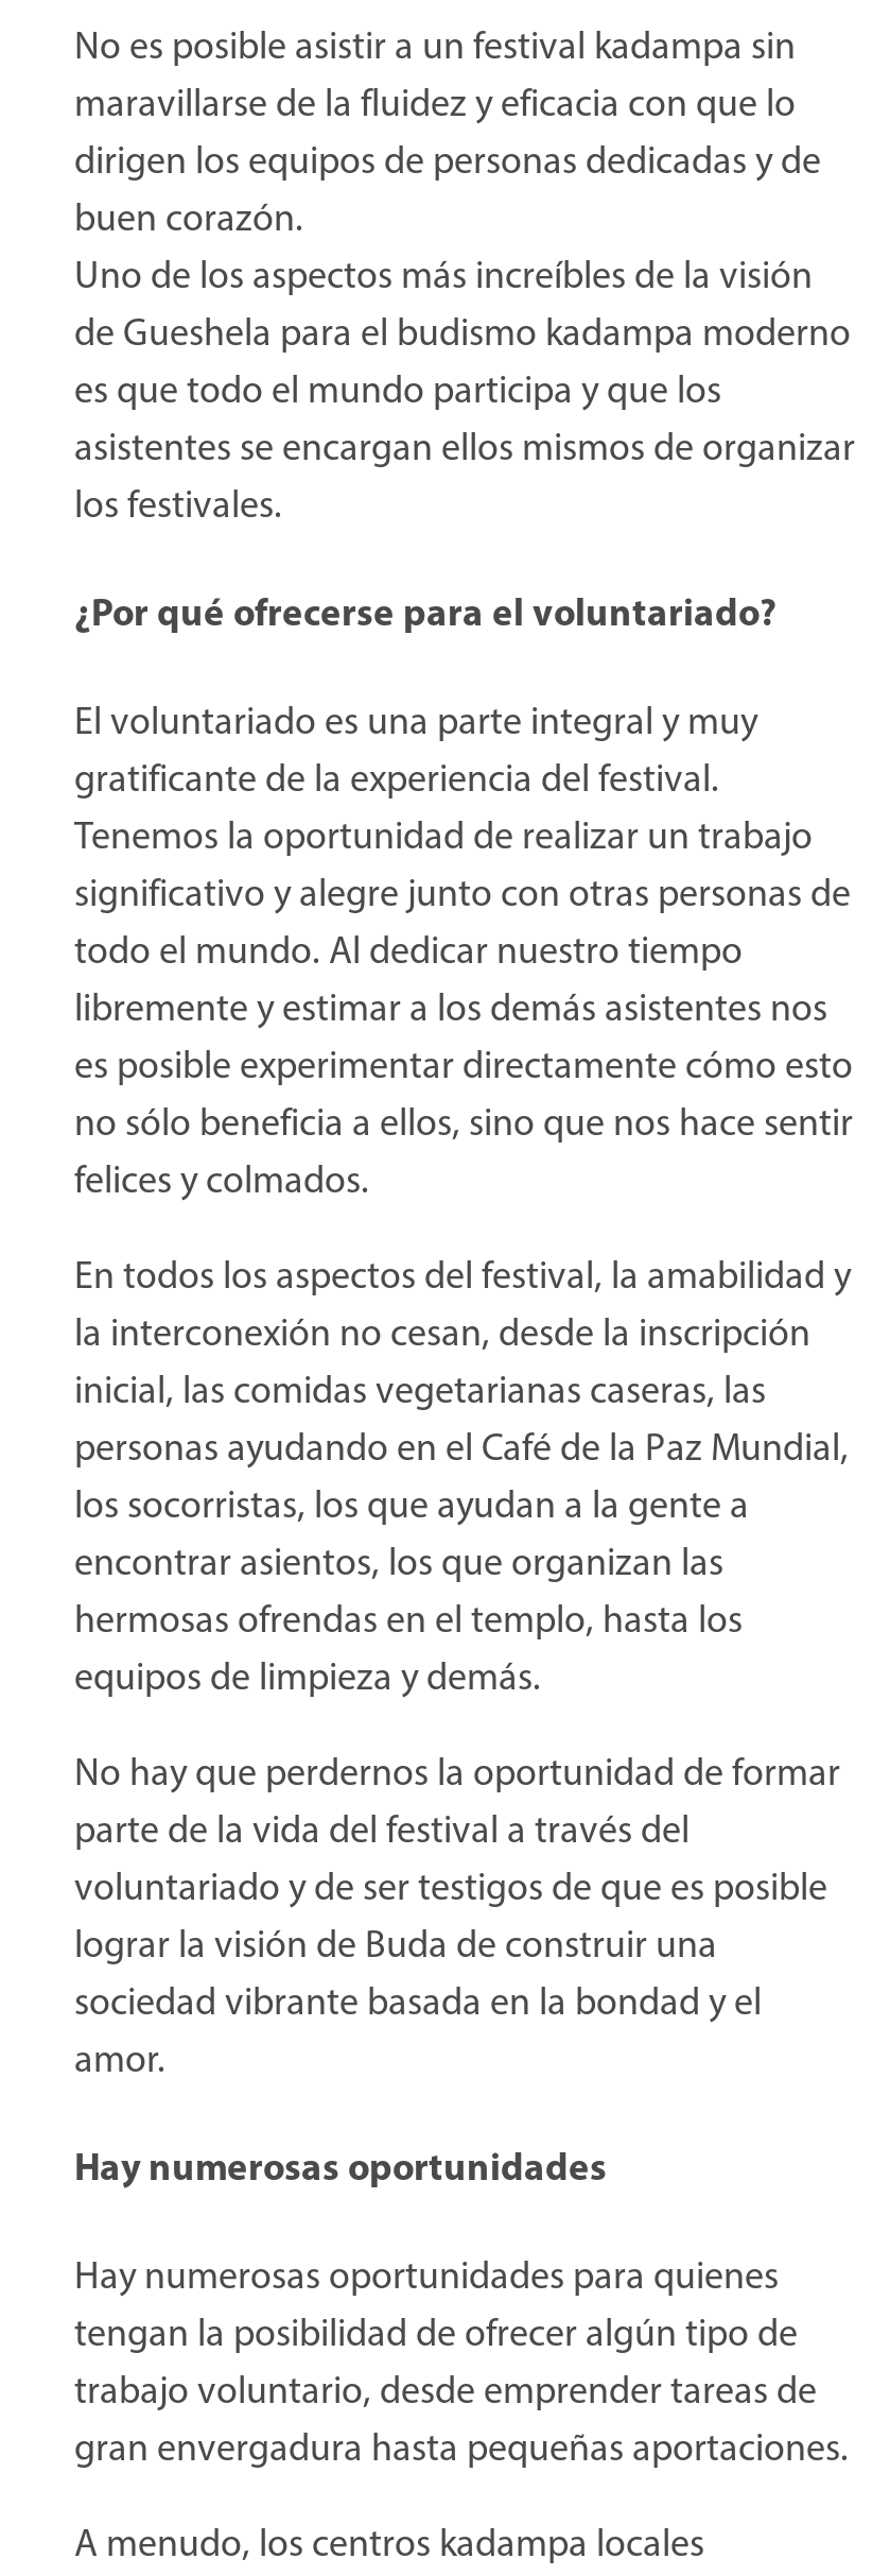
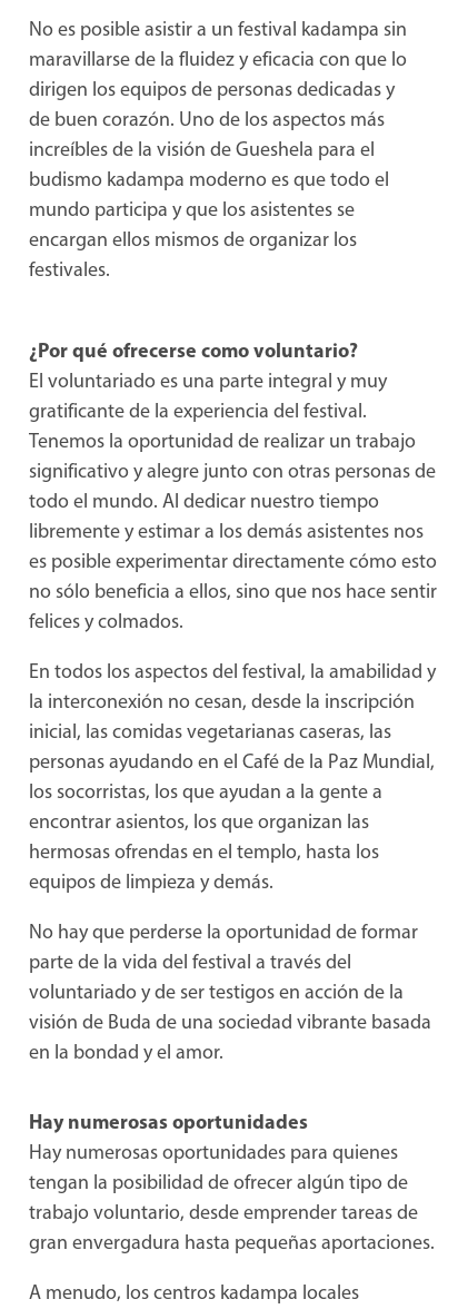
- ¿Por qué ofrecerse para el voluntariado?
+ ¿Por qué ofrecerse como voluntario?

- No hay que perdernos la oportunidad de formar
+ No hay que perderse la oportunidad de formar

- voluntariado y de ser testigos de que es posible
- lograr la visión de Buda de construir una
- sociedad vibrante basada en la bondad y el
- amor.
+ voluntariado y de ser testigos en acción de la
+ visión de Buda de una sociedad vibrante basada
+ en la bondad y el amor.
